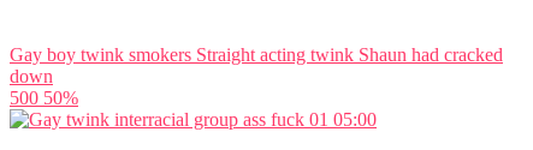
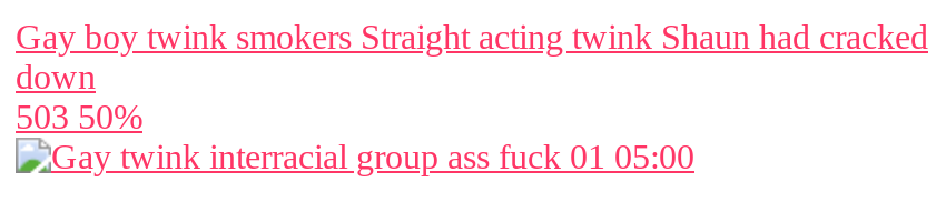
- 500 50%
+ 503 50%
